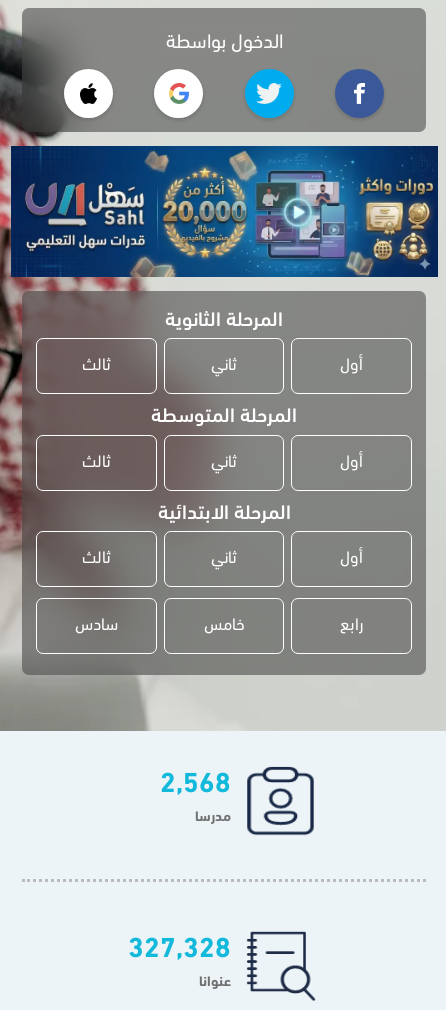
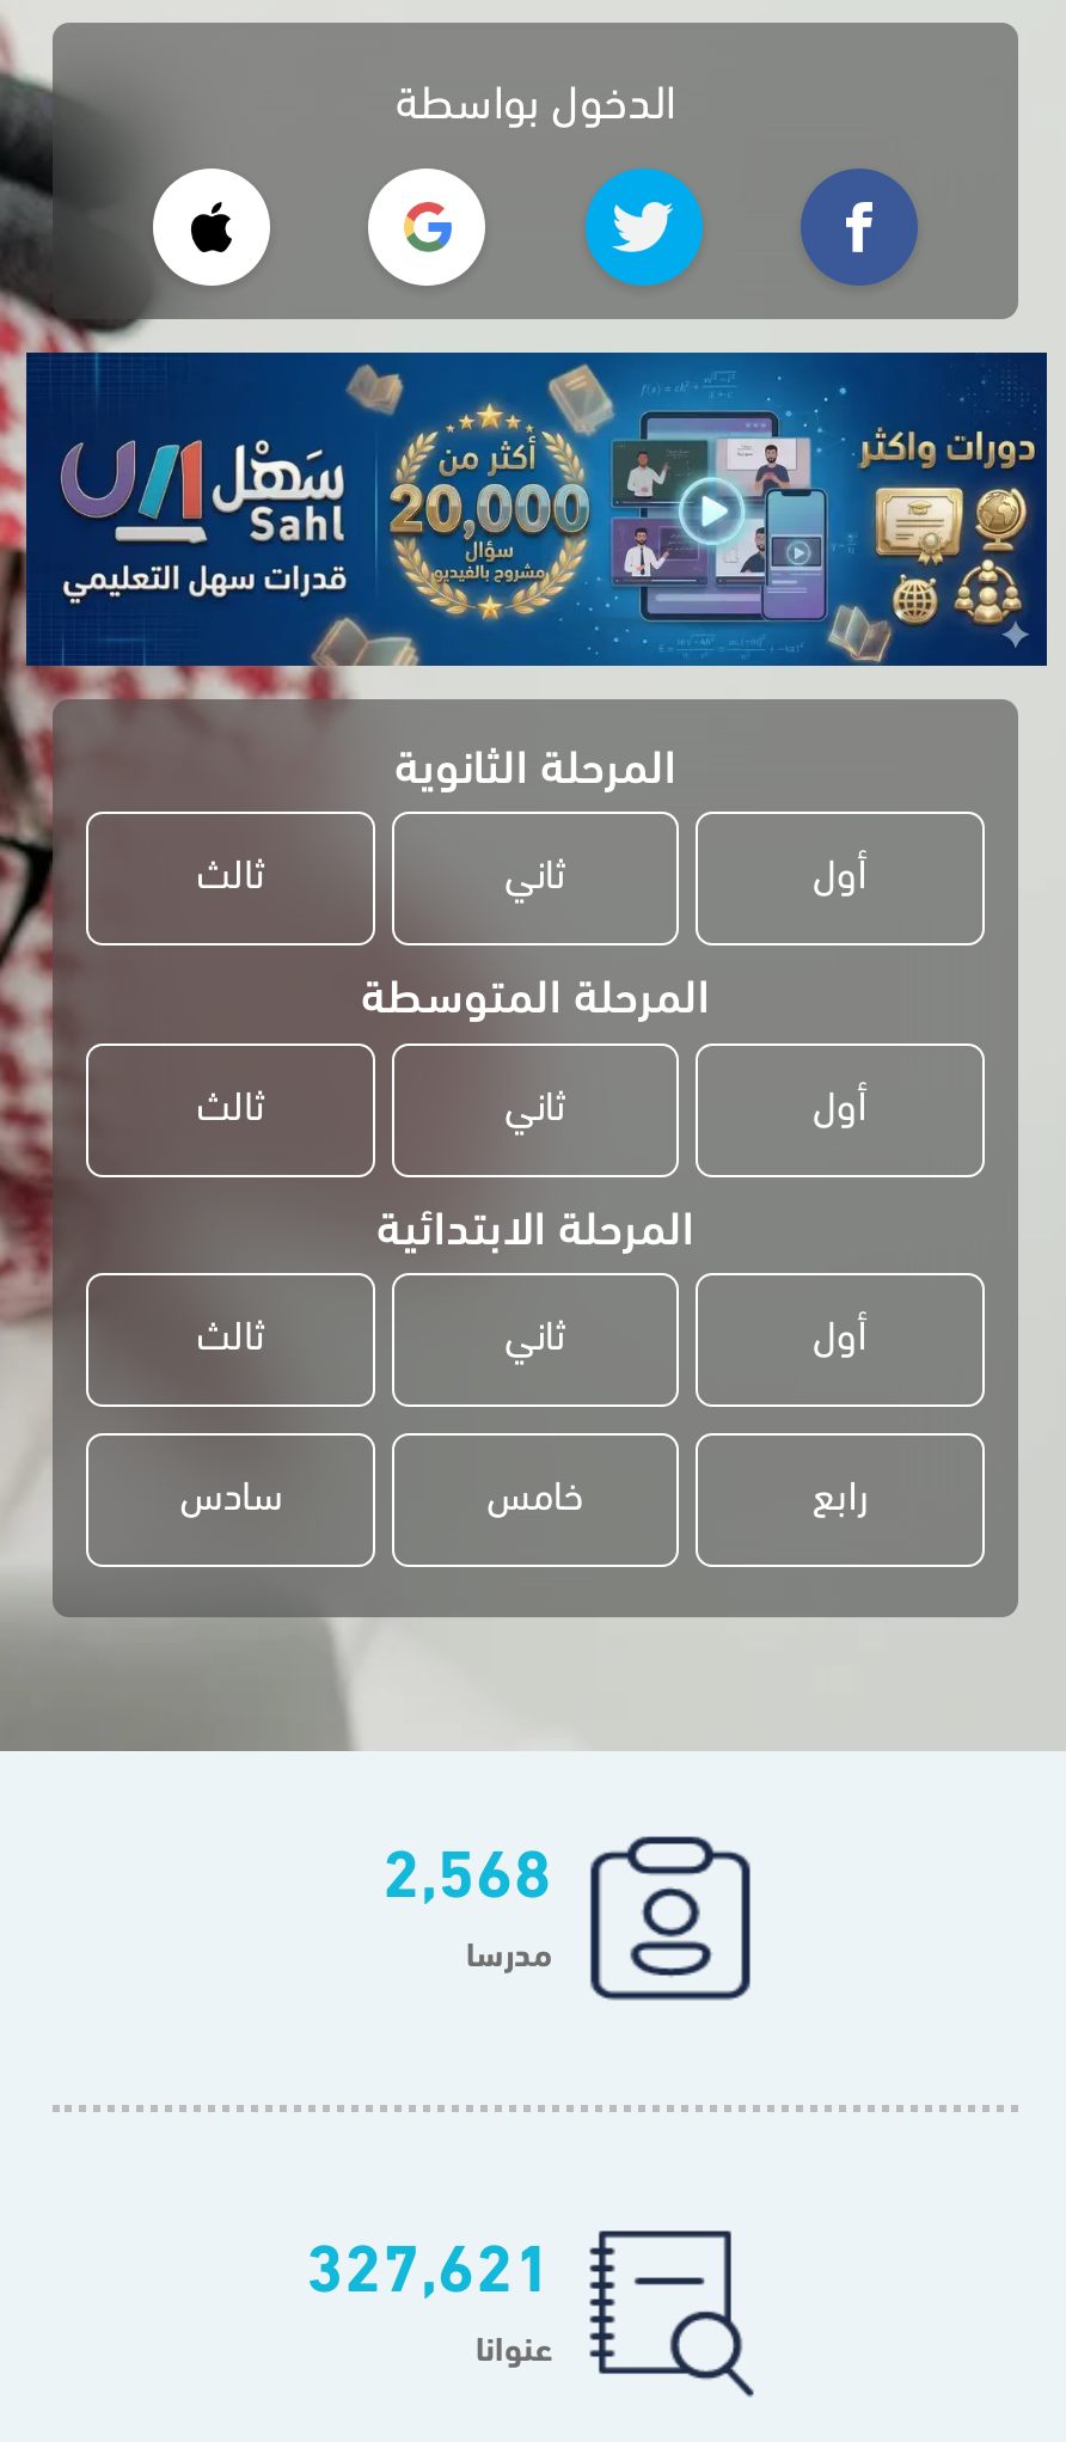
- 327,328
+ 327,621
